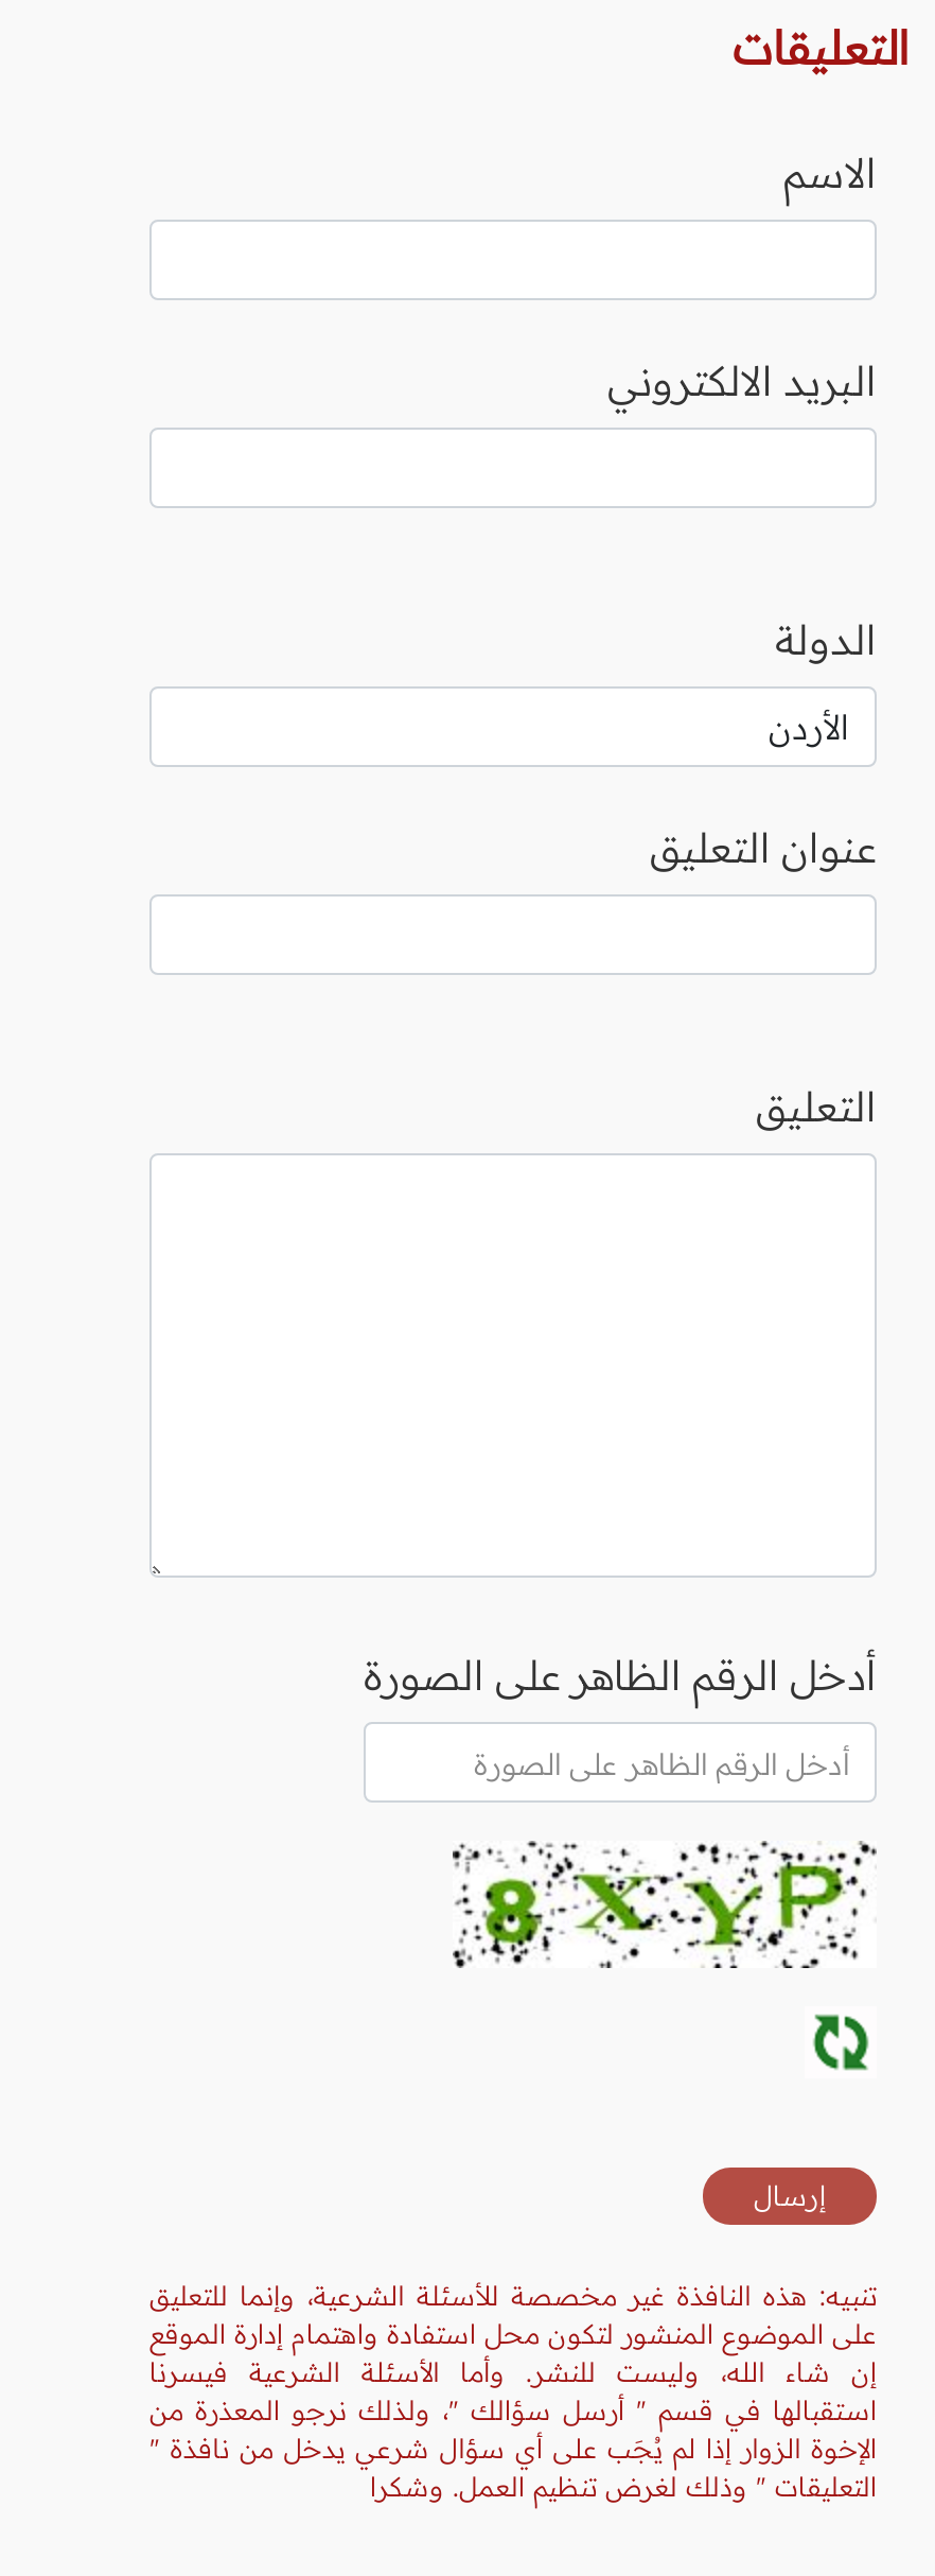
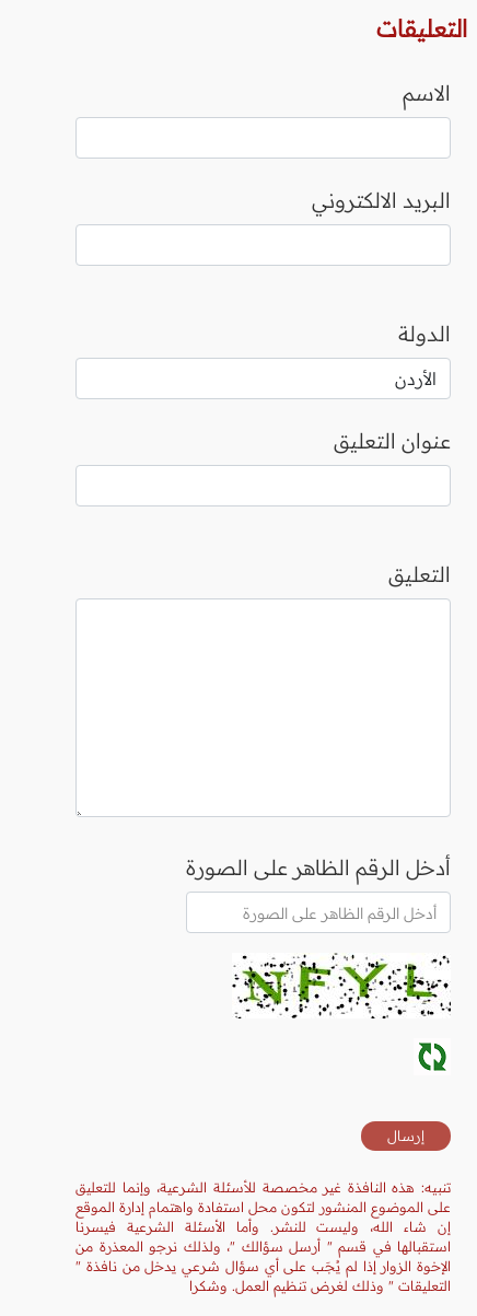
- [image]
+ [image]
